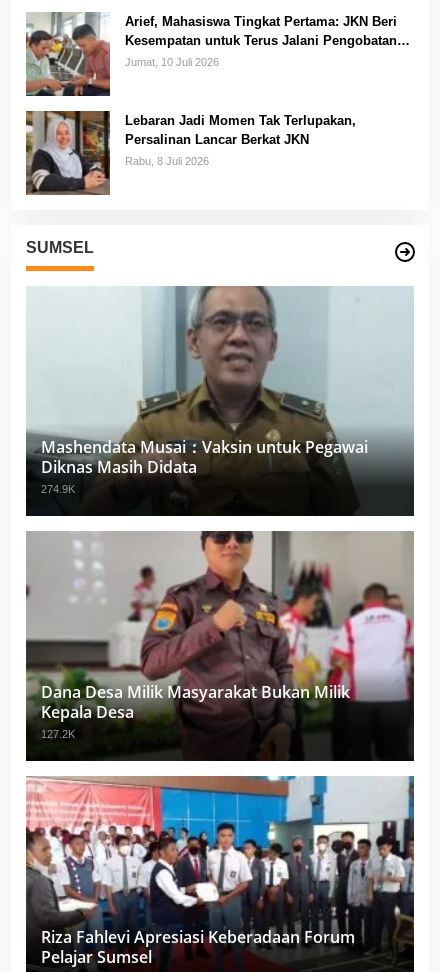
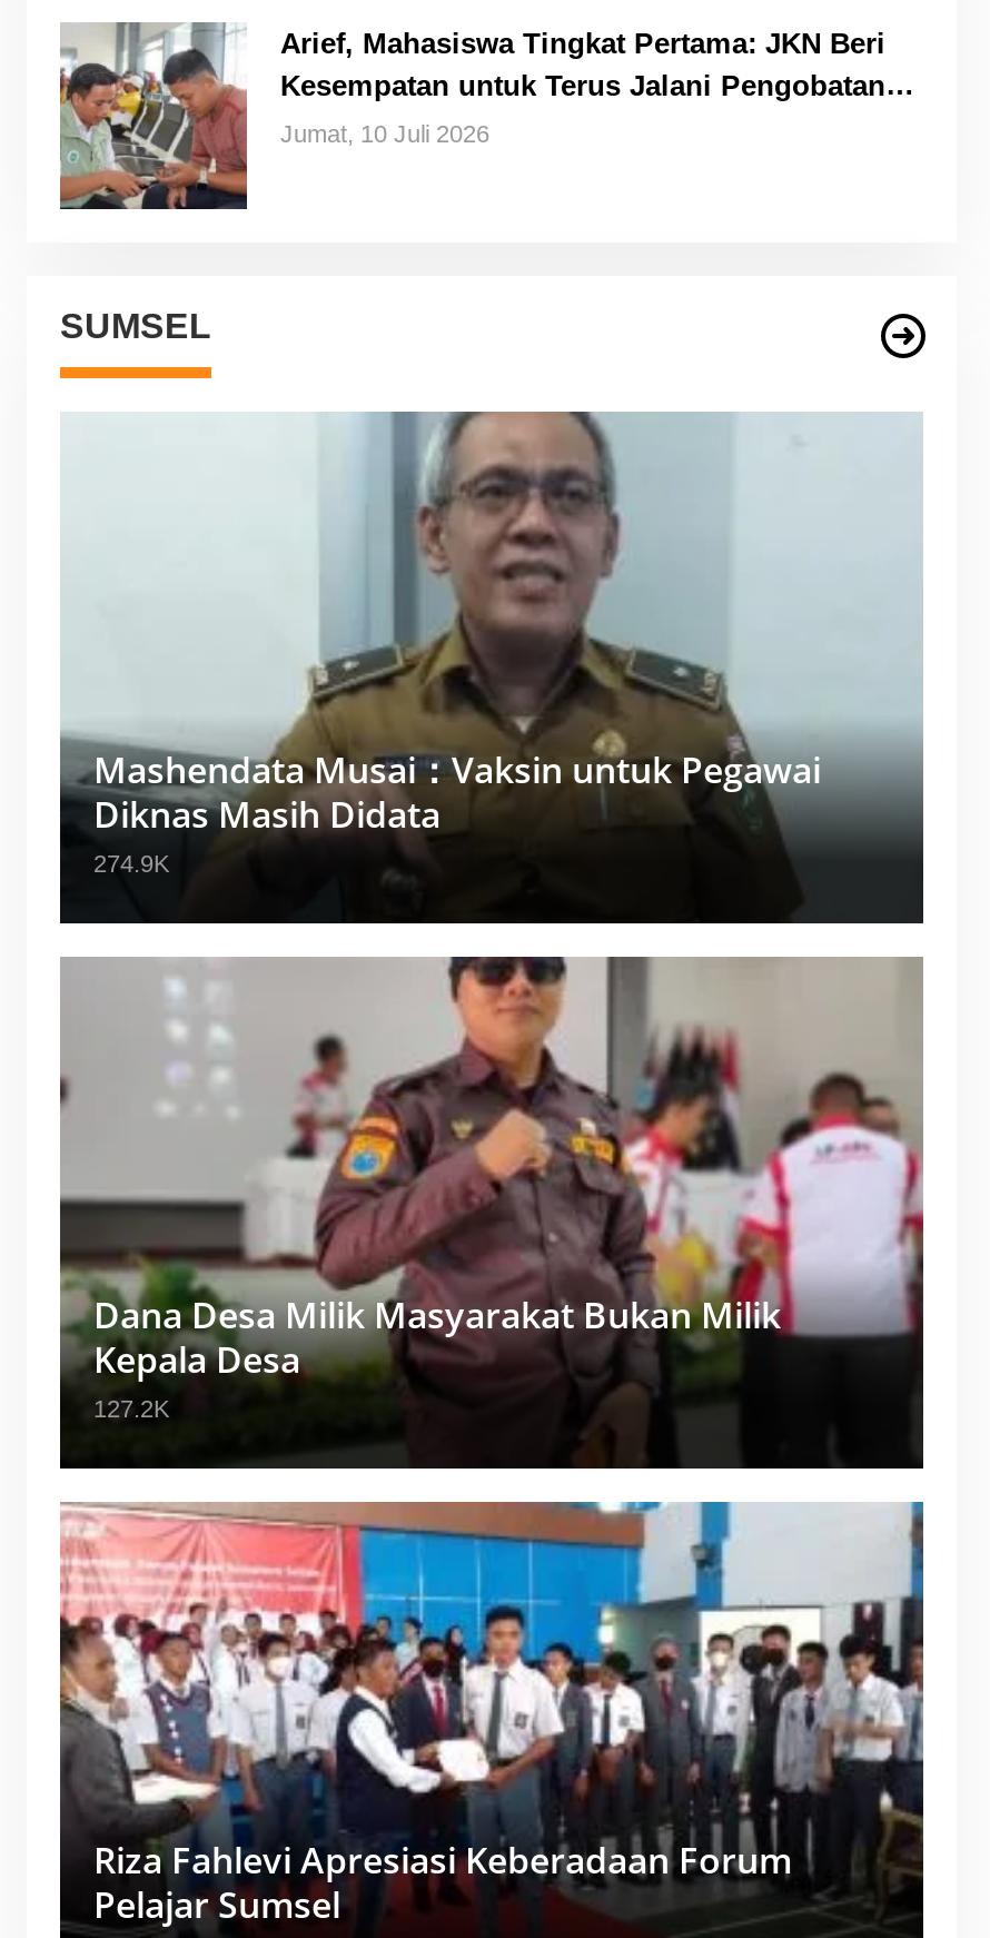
- [image]
- Lebaran Jadi Momen Tak Terlupakan,
- Persalinan Lancar Berkat JKN
- Rabu, 8 Juli 2026
